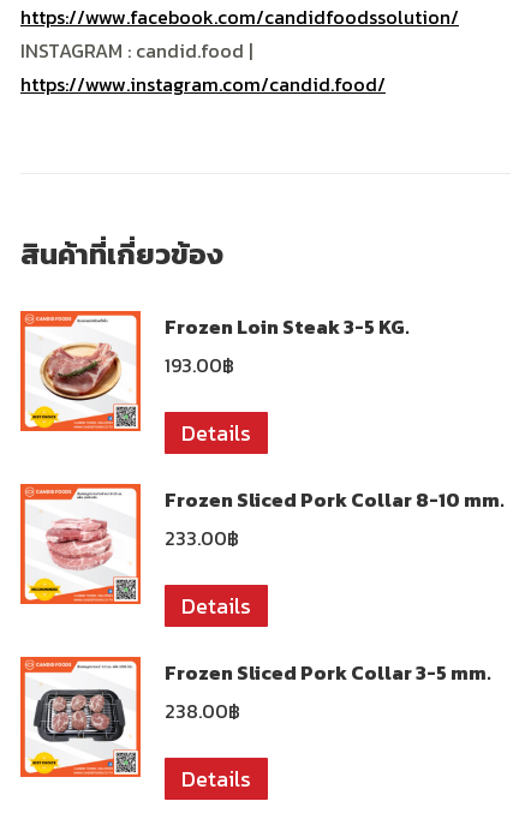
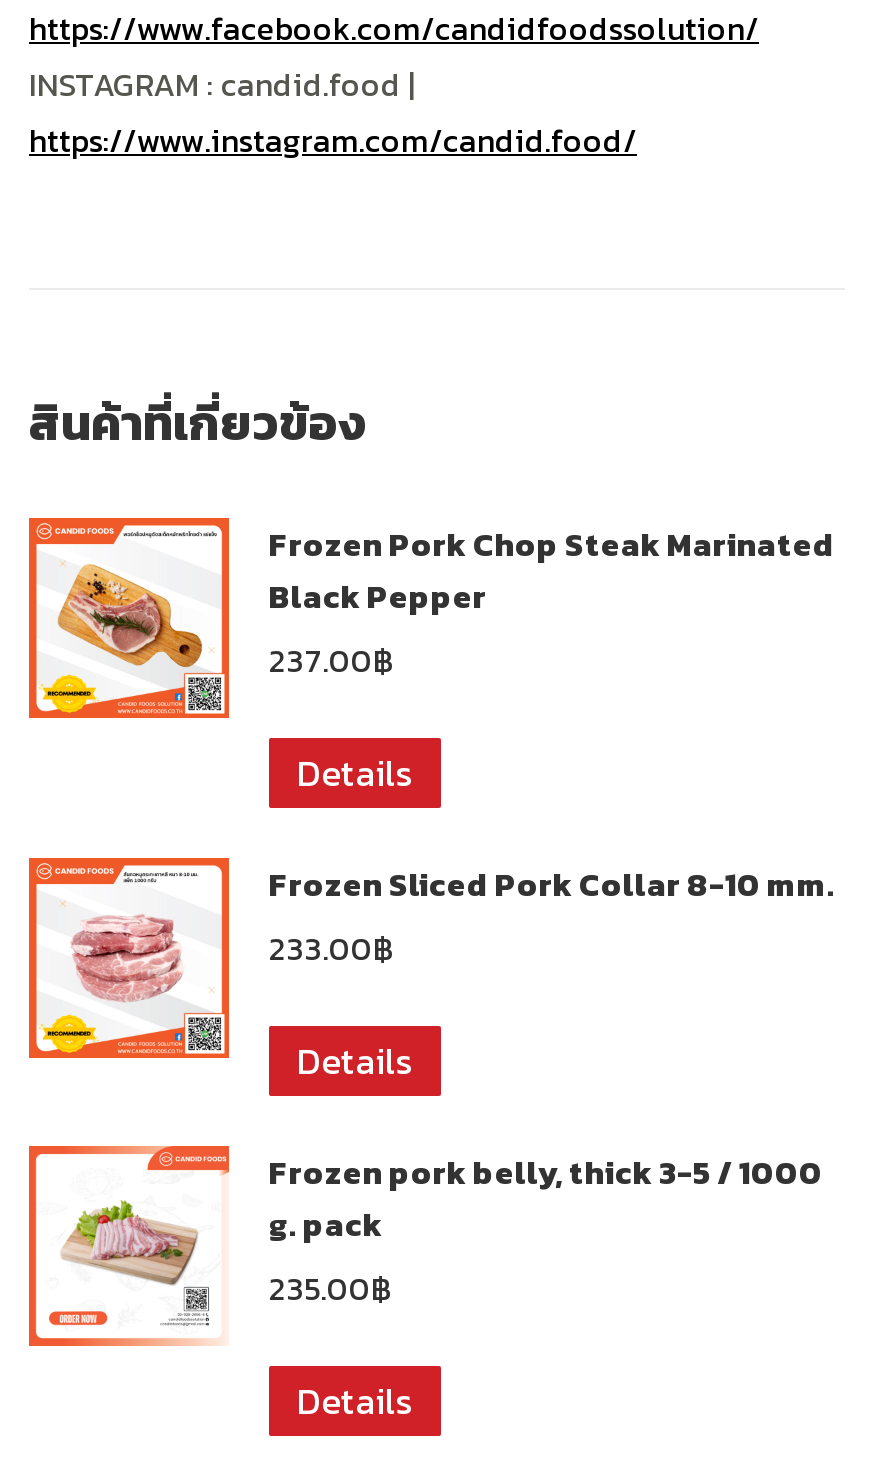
- [image]
- Frozen Loin Steak 3-5 KG.
- 193.00฿
+ [image]
+ Frozen Pork Chop Steak Marinated
+ Black Pepper
+ 237.00฿

- [image]
- Frozen Sliced Pork Collar 3-5 mm.
- 238.00฿
+ [image]
+ Frozen pork belly, thick 3-5 / 1000
+ g. pack
+ 235.00฿
